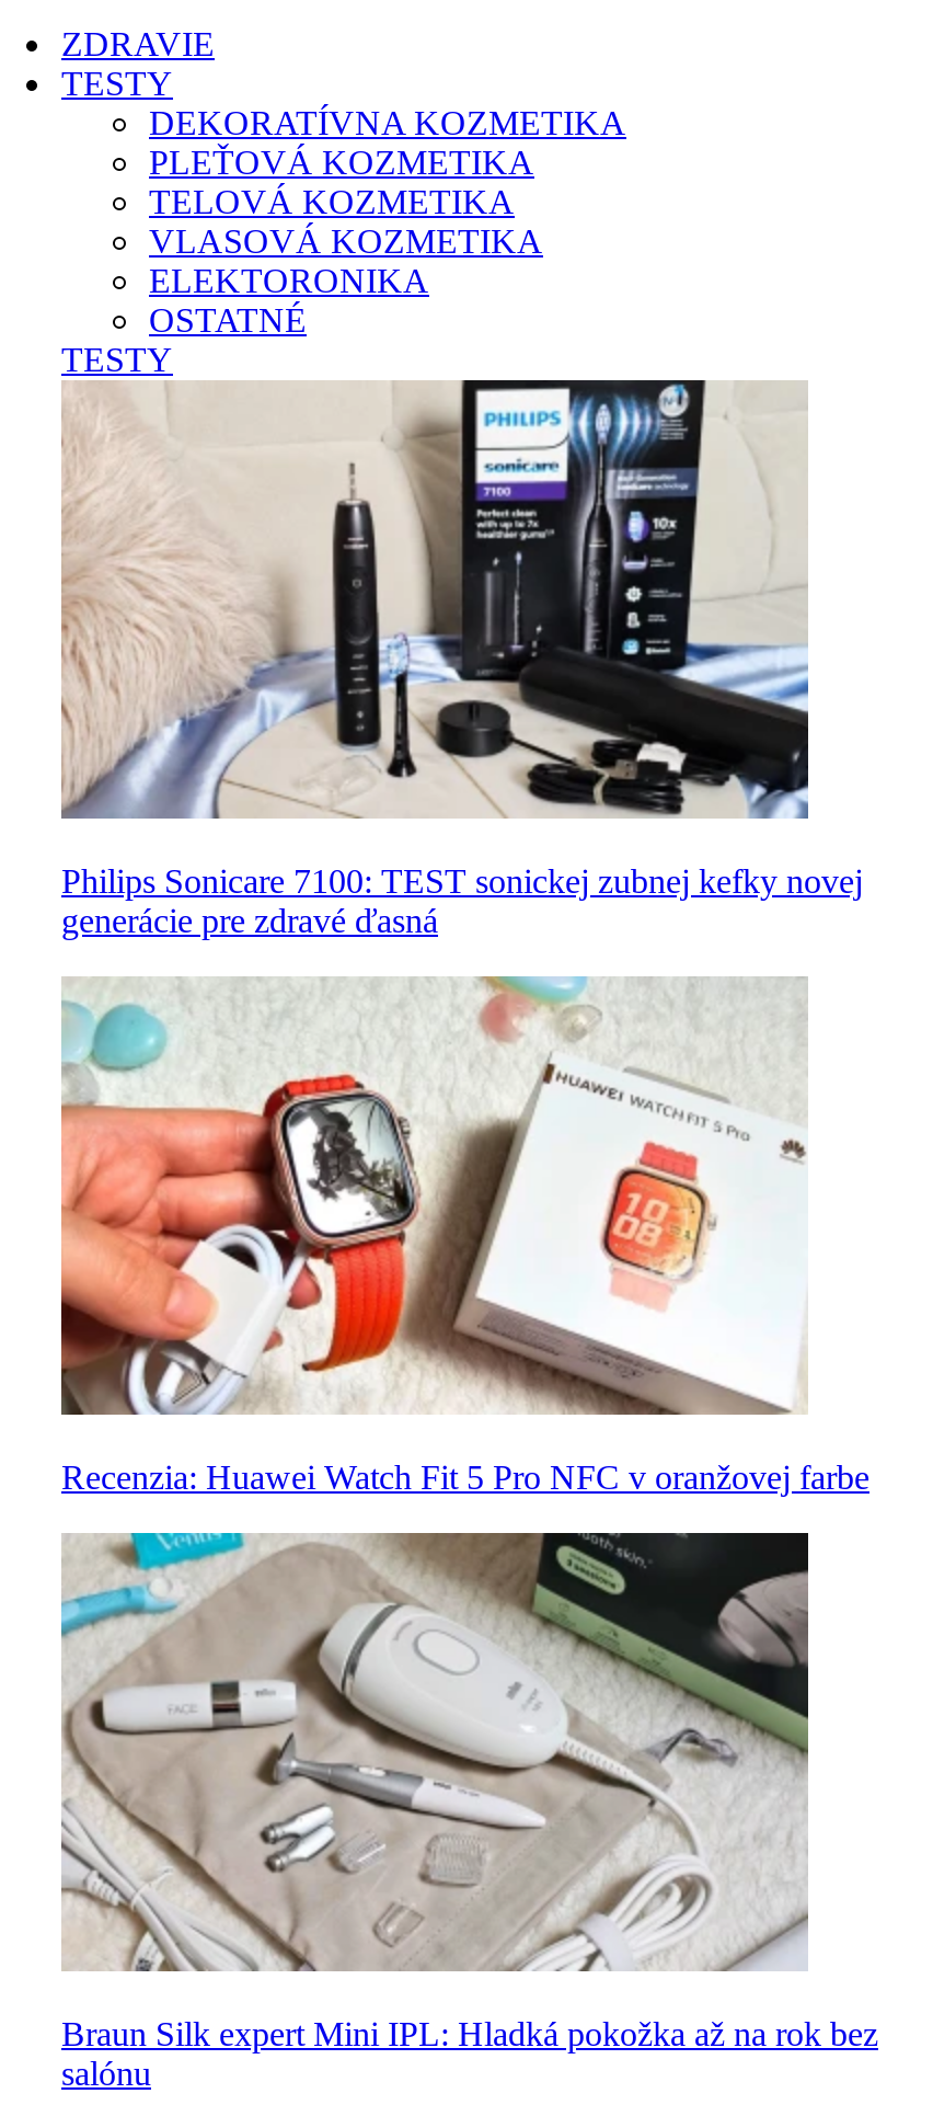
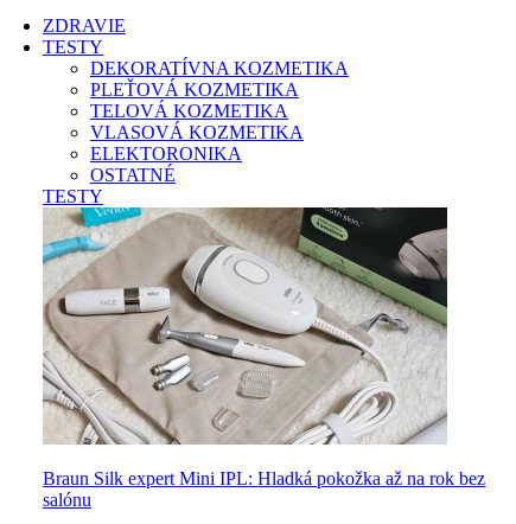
- [image]
- Philips Sonicare 7100: TEST sonickej zubnej kefky novej
- generácie pre zdravé ďasná

- [image]
- Recenzia: Huawei Watch Fit 5 Pro NFC v oranžovej farbe
